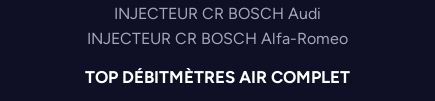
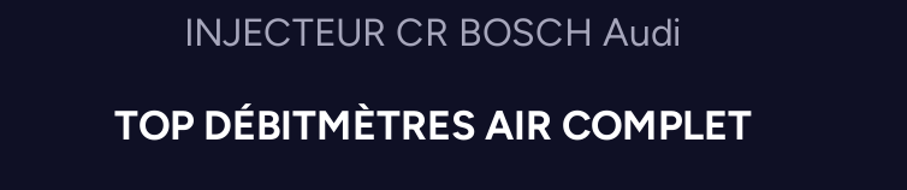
- INJECTEUR CR BOSCH Alfa-Romeo
